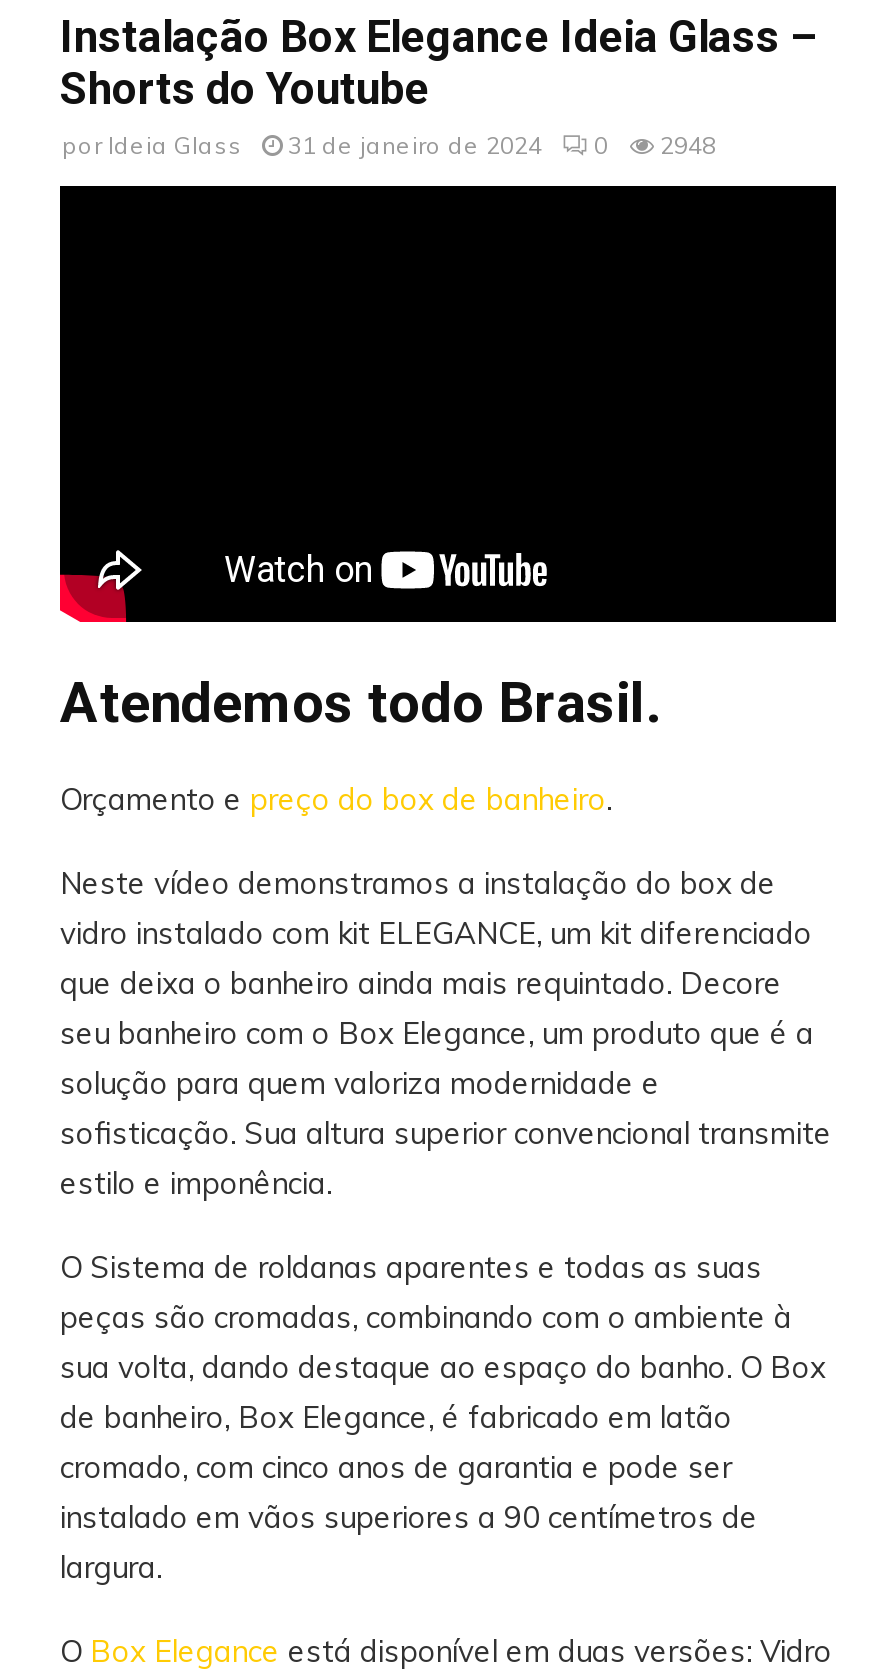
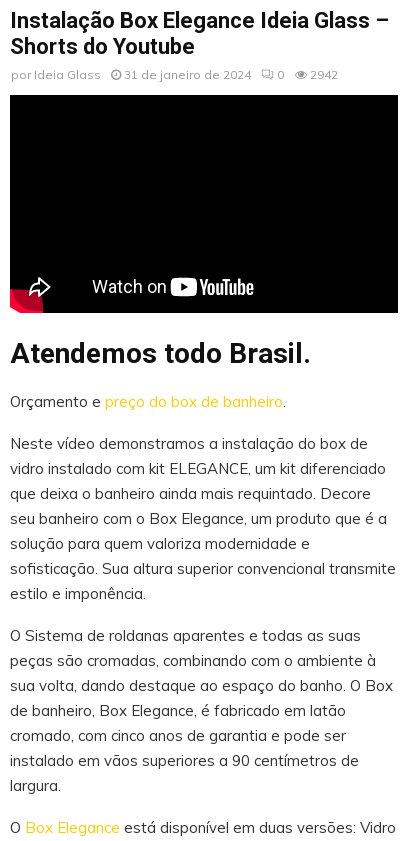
- por Ideia Glass 31 de janeiro de 2024 0 2948
+ por Ideia Glass 31 de janeiro de 2024 0 2942
